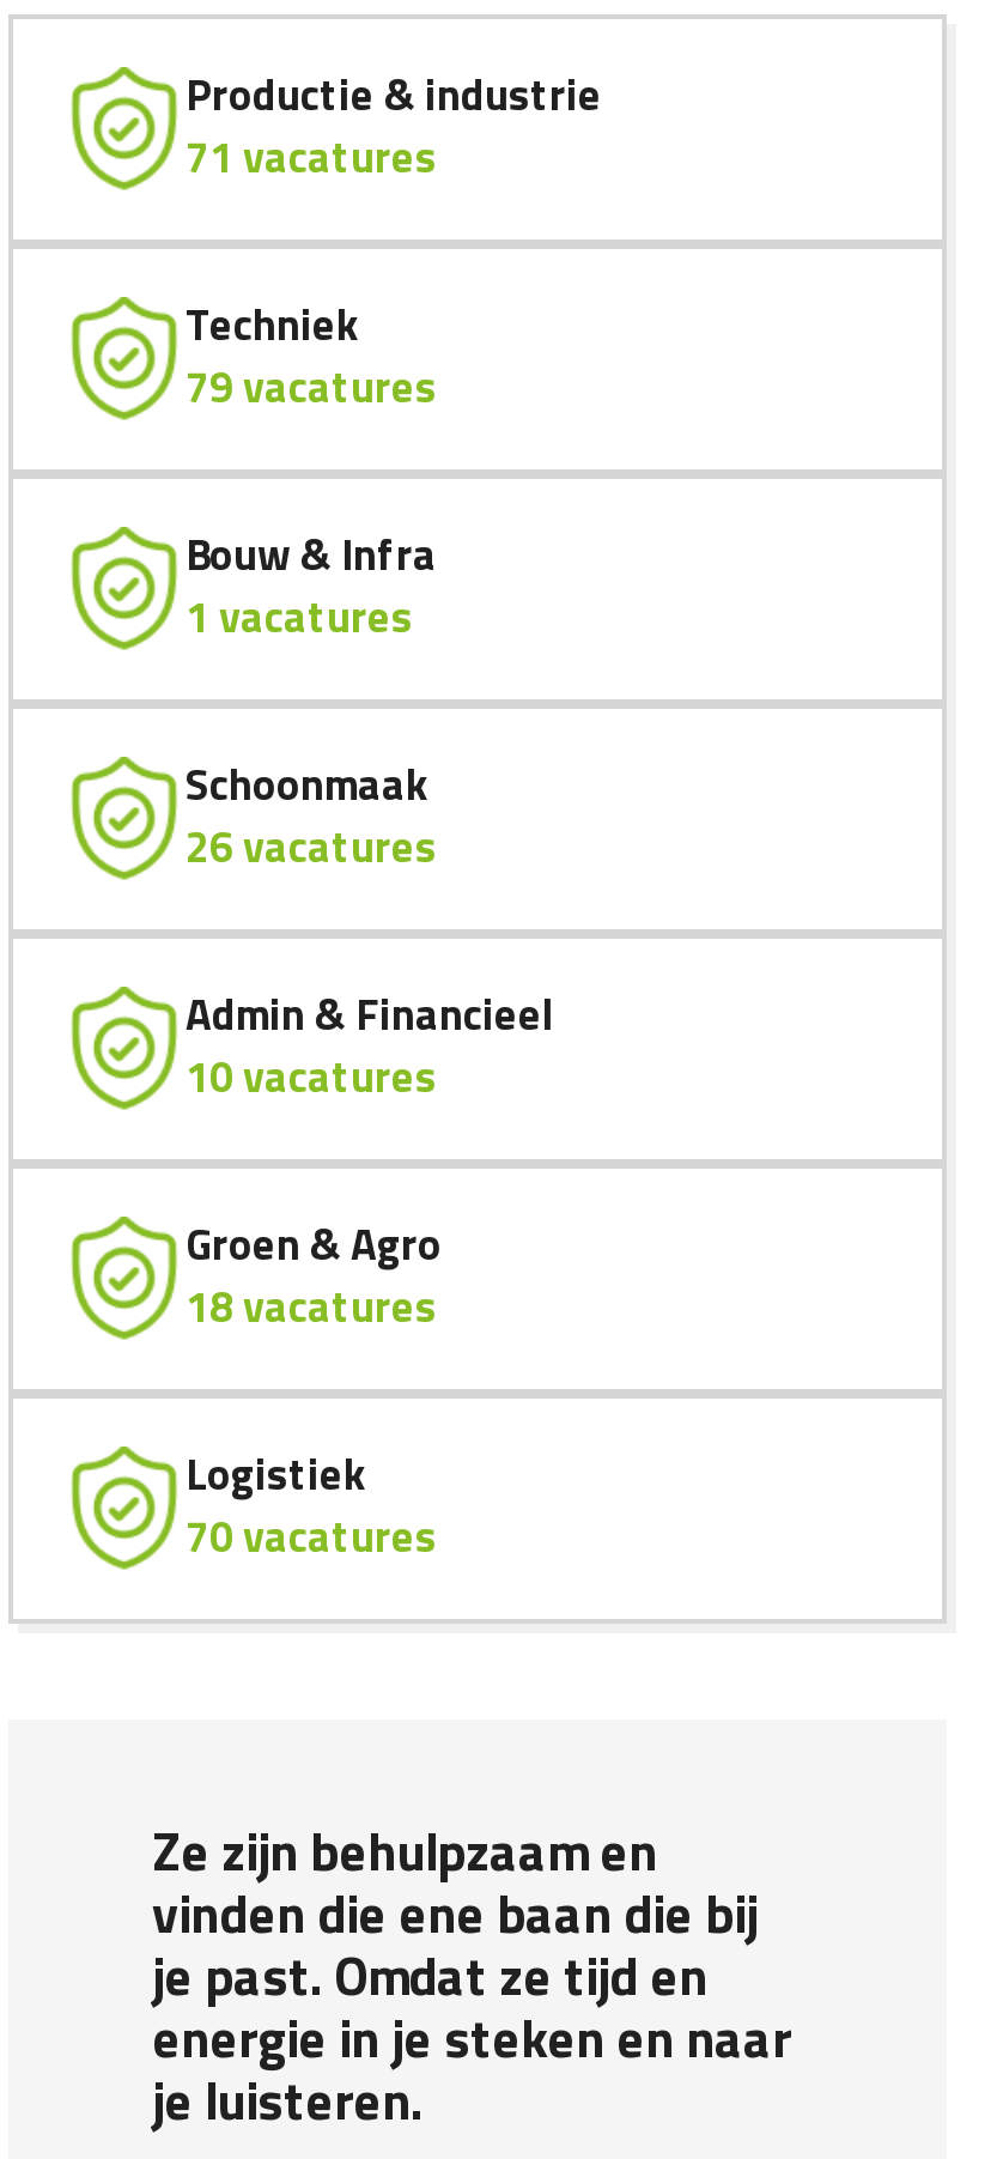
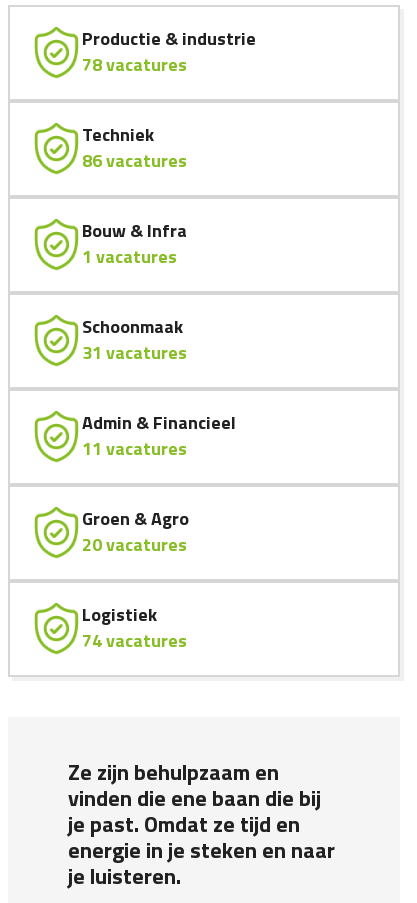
- 71 vacatures
+ 78 vacatures

- 79 vacatures
+ 86 vacatures

- 26 vacatures
+ 31 vacatures

- 10 vacatures
+ 11 vacatures

- 18 vacatures
+ 20 vacatures

- 70 vacatures
+ 74 vacatures
